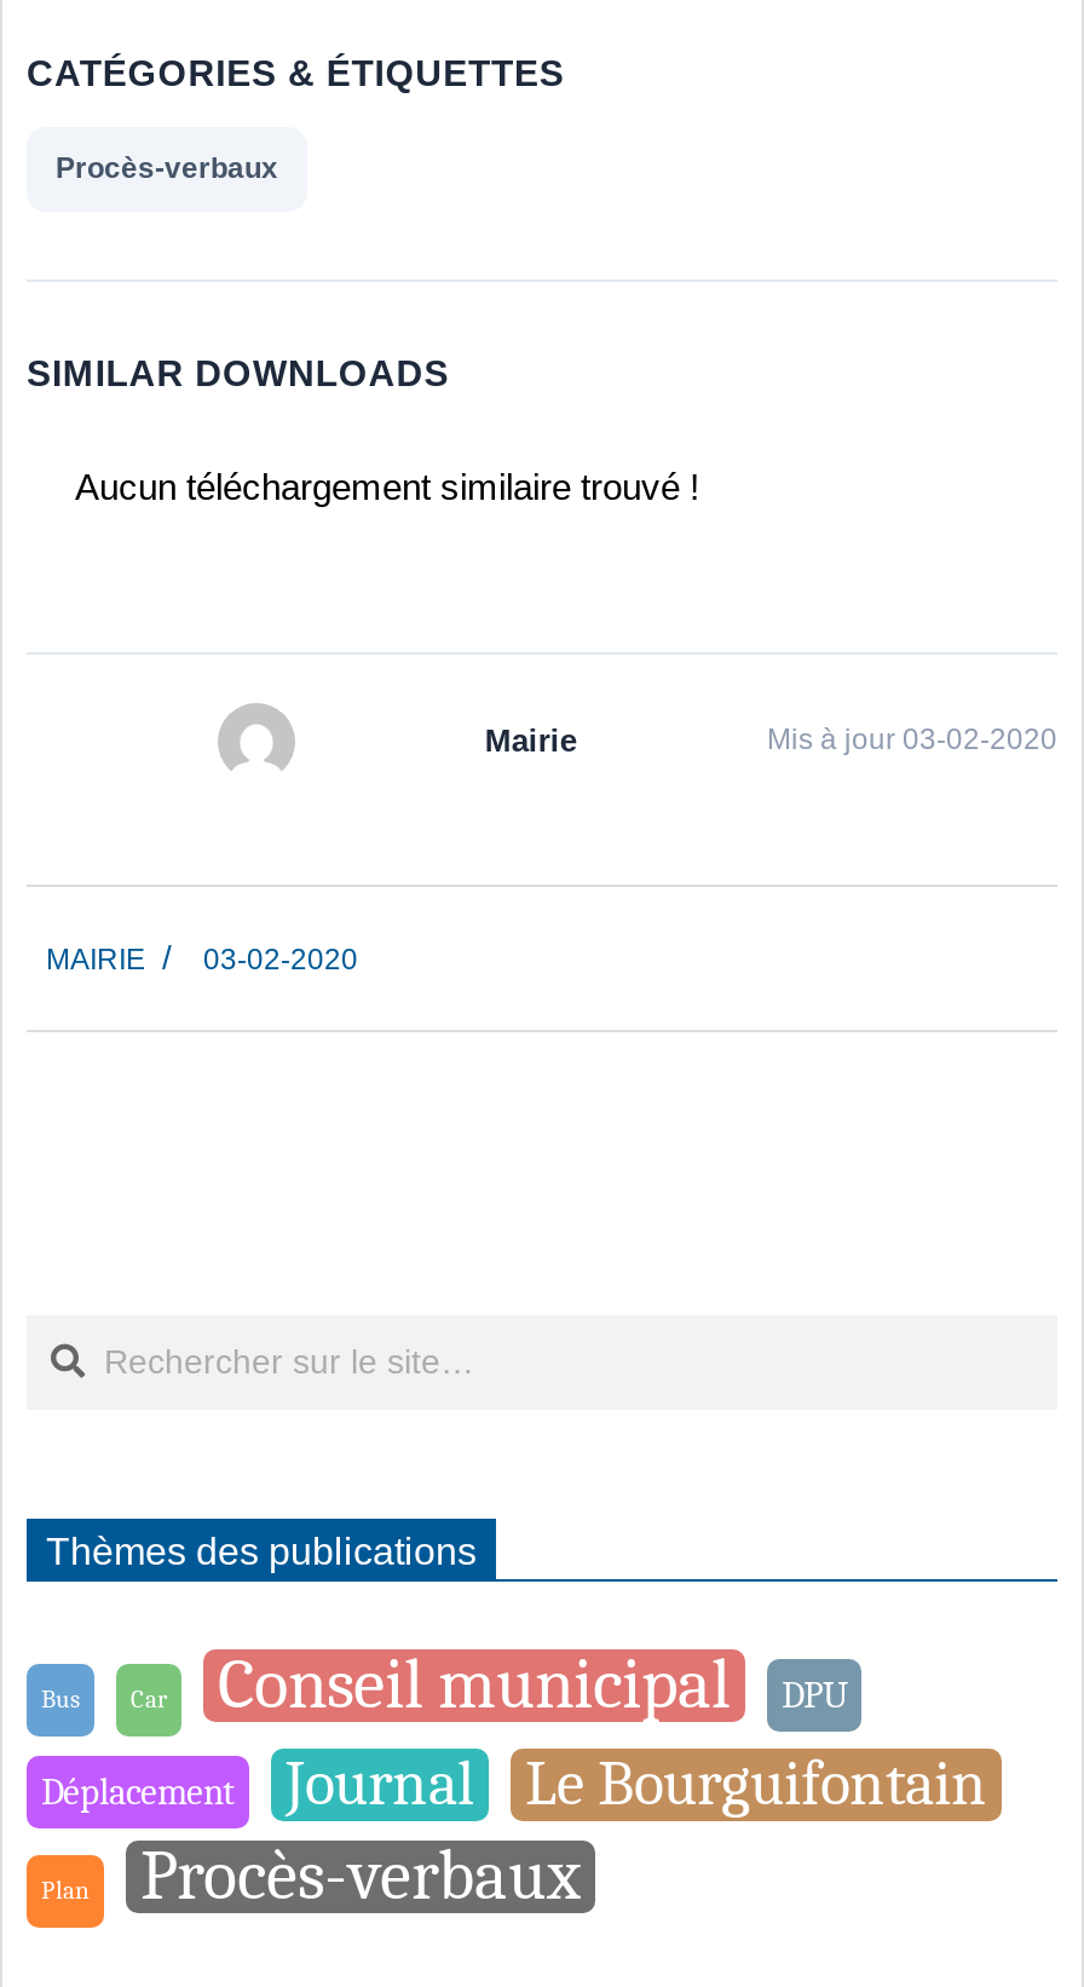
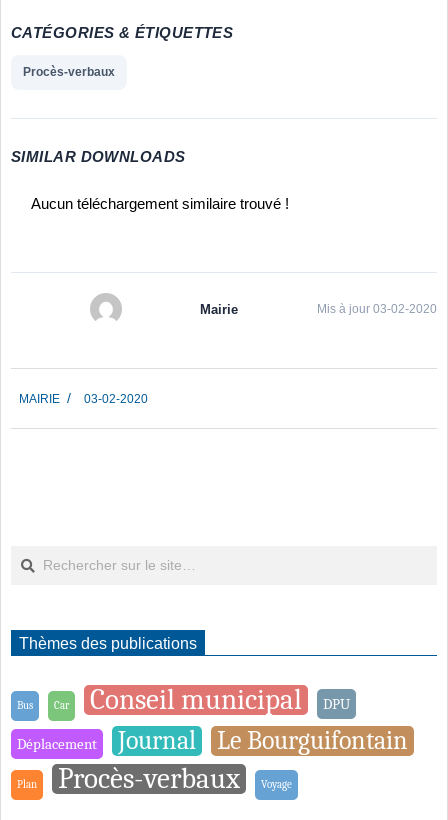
+ Voyage
